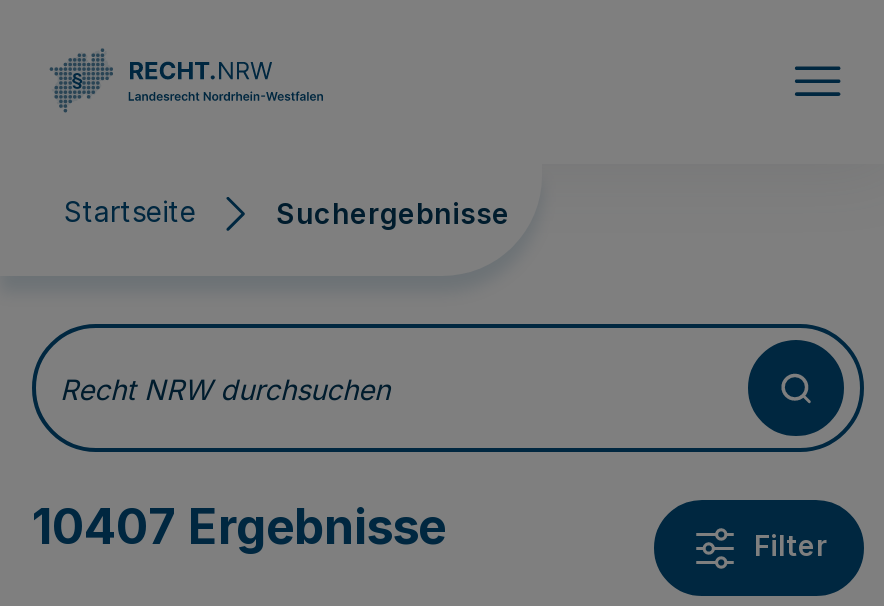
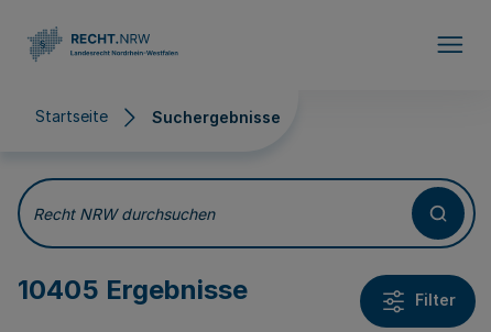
- 10407 Ergebnisse
+ 10405 Ergebnisse
